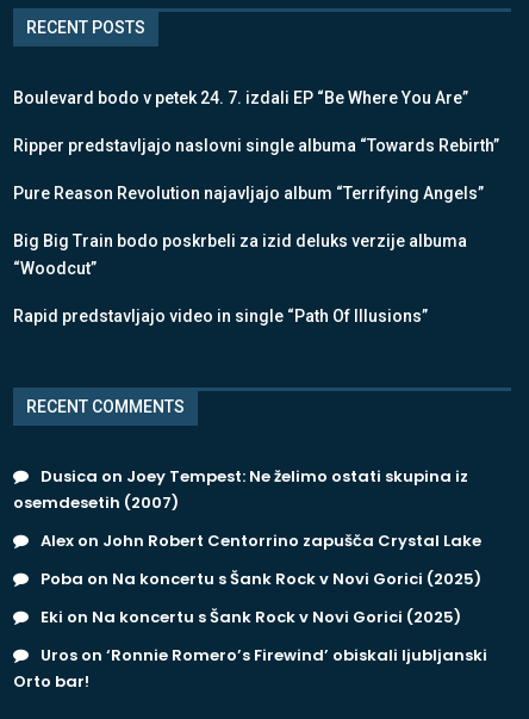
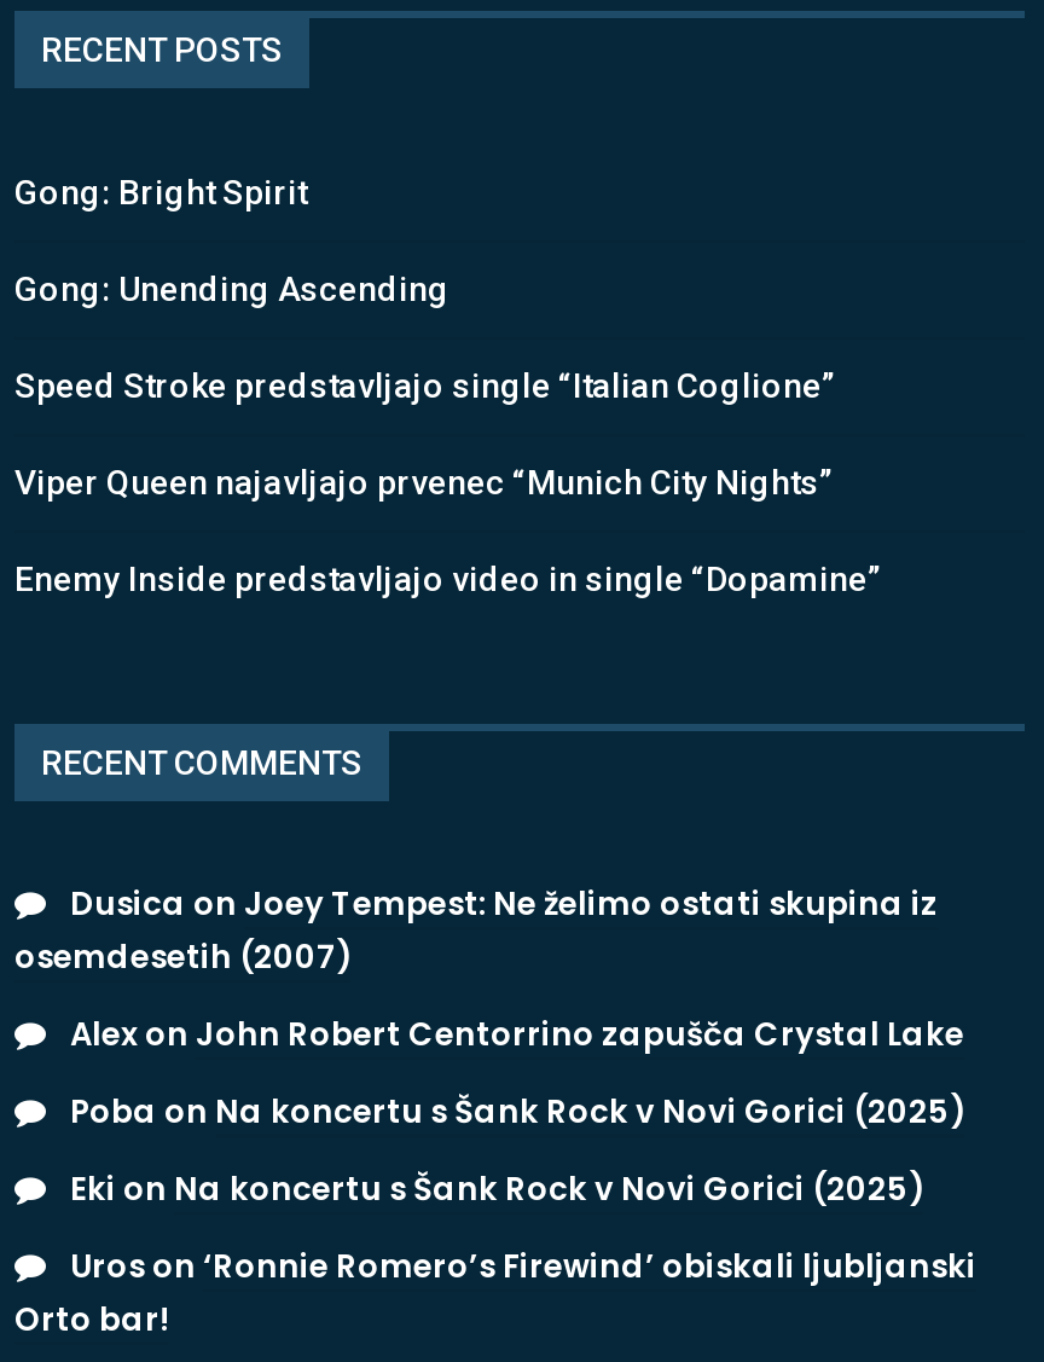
- Boulevard bodo v petek 24. 7. izdali EP “Be Where You Are”
+ Gong: Bright Spirit

- Ripper predstavljajo naslovni single albuma “Towards Rebirth”
+ Gong: Unending Ascending

- Pure Reason Revolution najavljajo album “Terrifying Angels”
+ Speed Stroke predstavljajo single “Italian Coglione”

- Big Big Train bodo poskrbeli za izid deluks verzije albuma
- “Woodcut”
+ Viper Queen najavljajo prvenec “Munich City Nights”

- Rapid predstavljajo video in single “Path Of Illusions”
+ Enemy Inside predstavljajo video in single “Dopamine”
